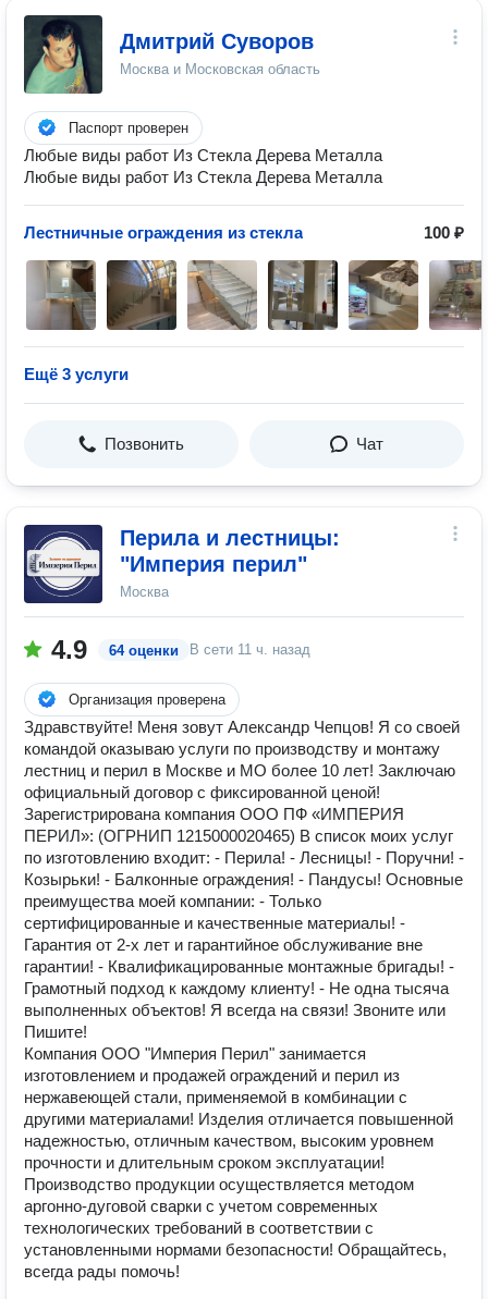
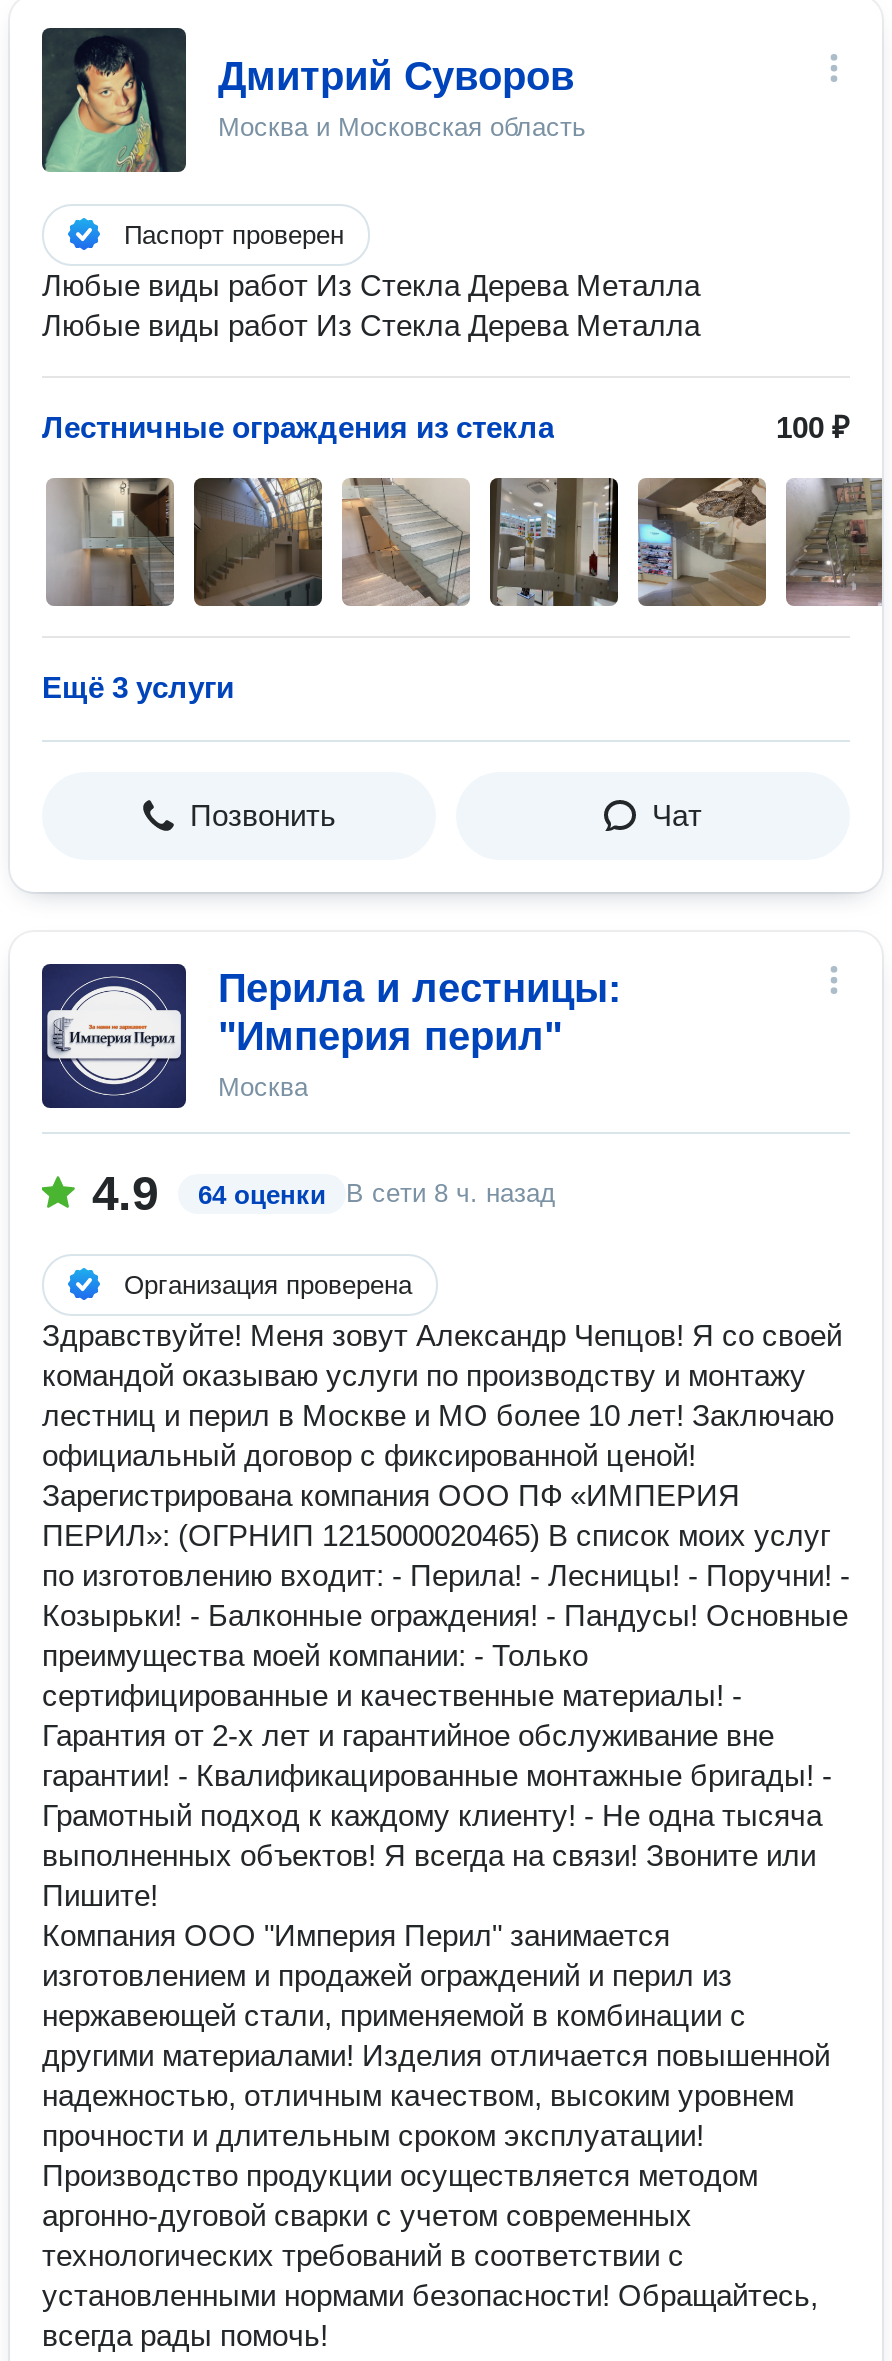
- 4.9 64 оценки В сети 11 ч. назад
+ 4.9 64 оценки В сети 8 ч. назад
